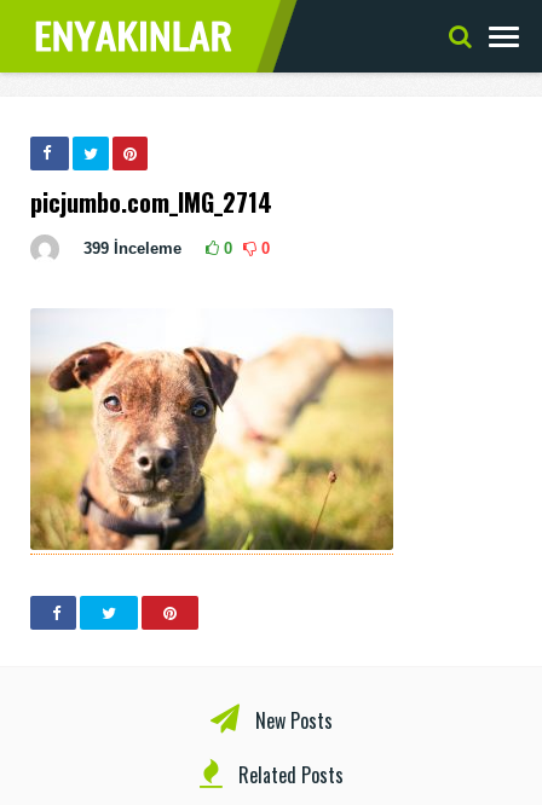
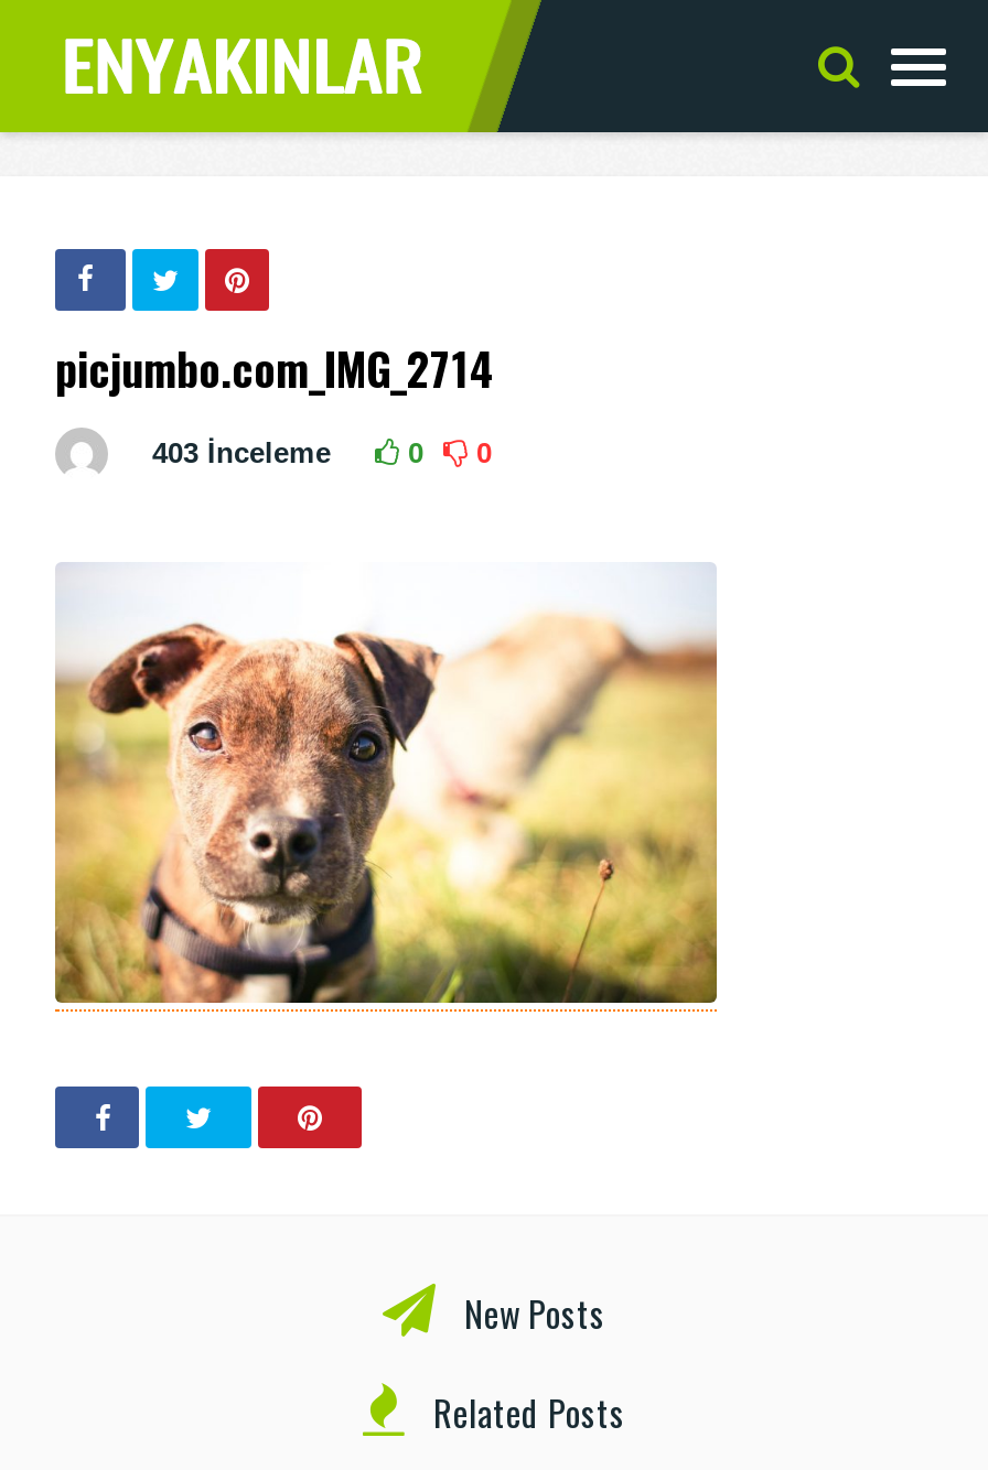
- 399 İnceleme
+ 403 İnceleme
